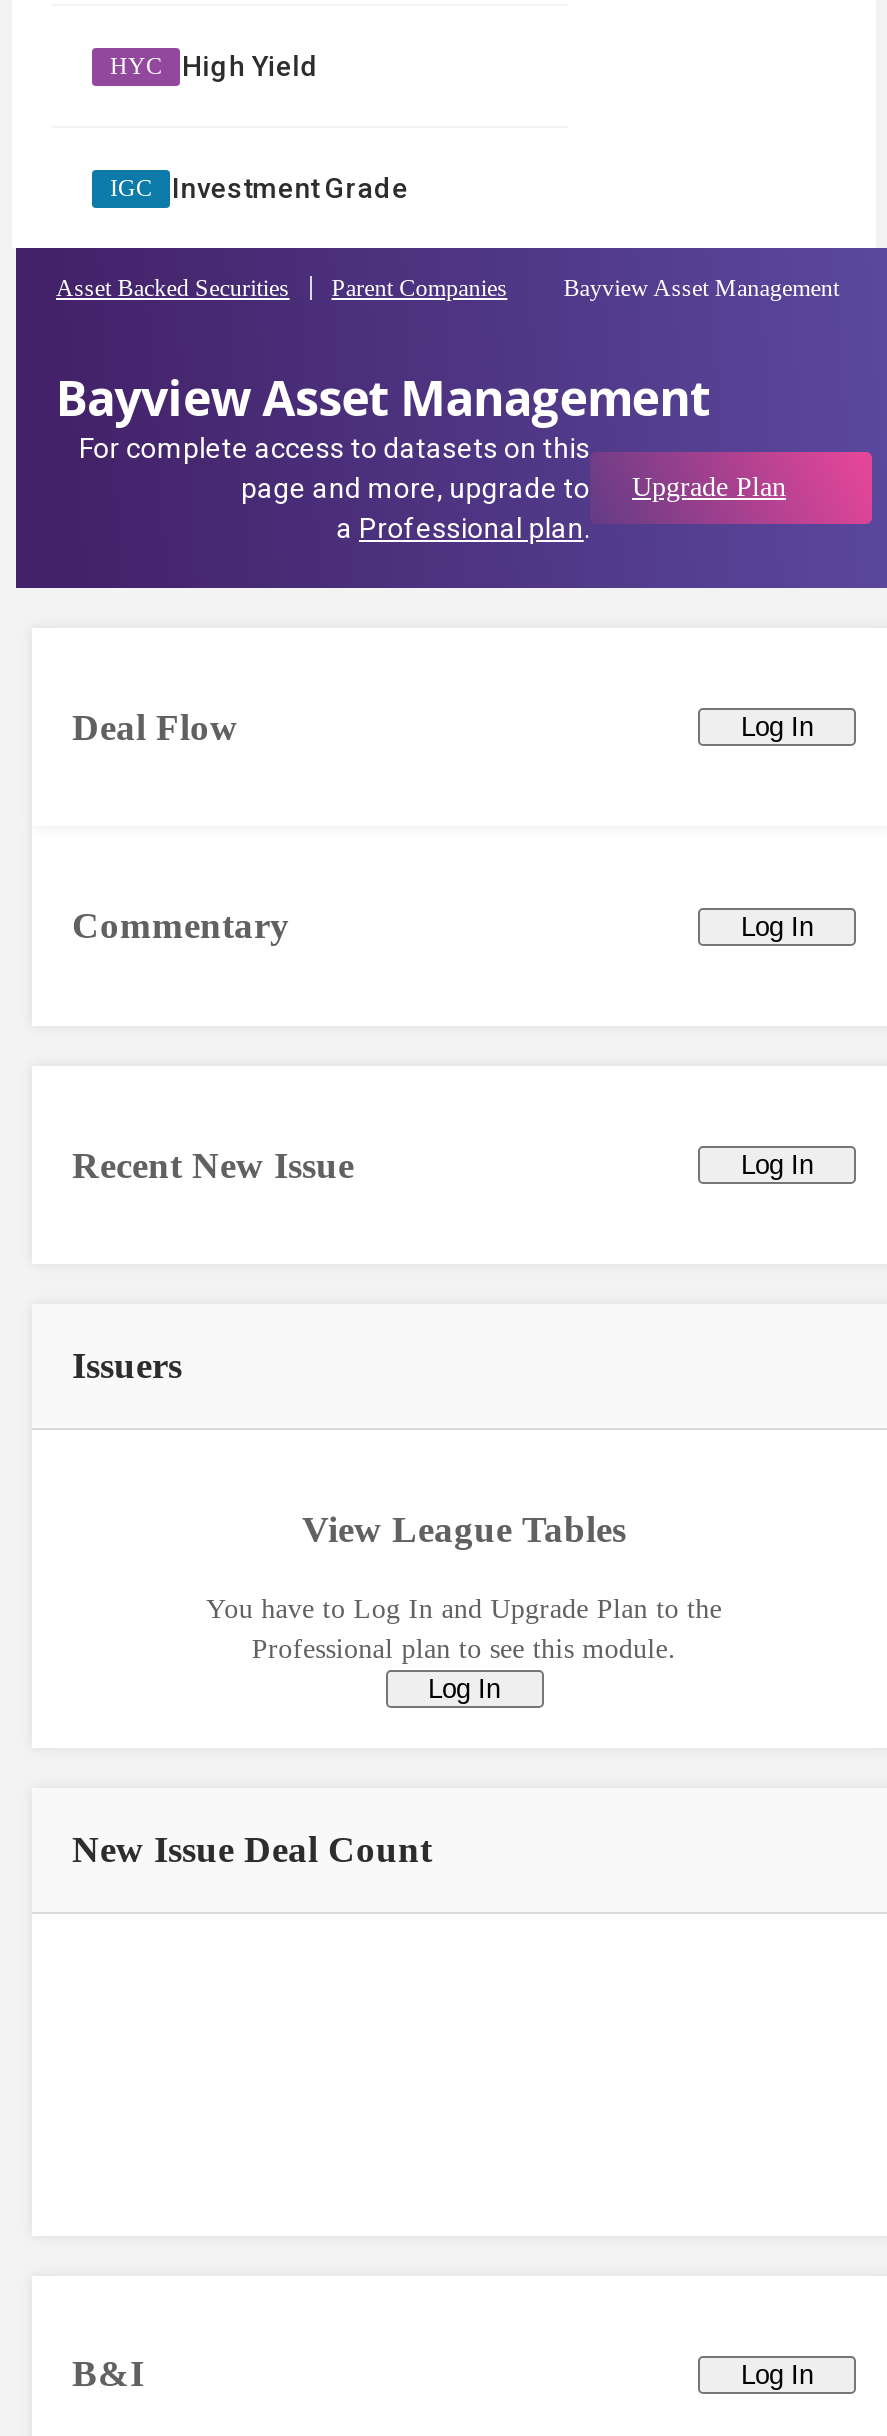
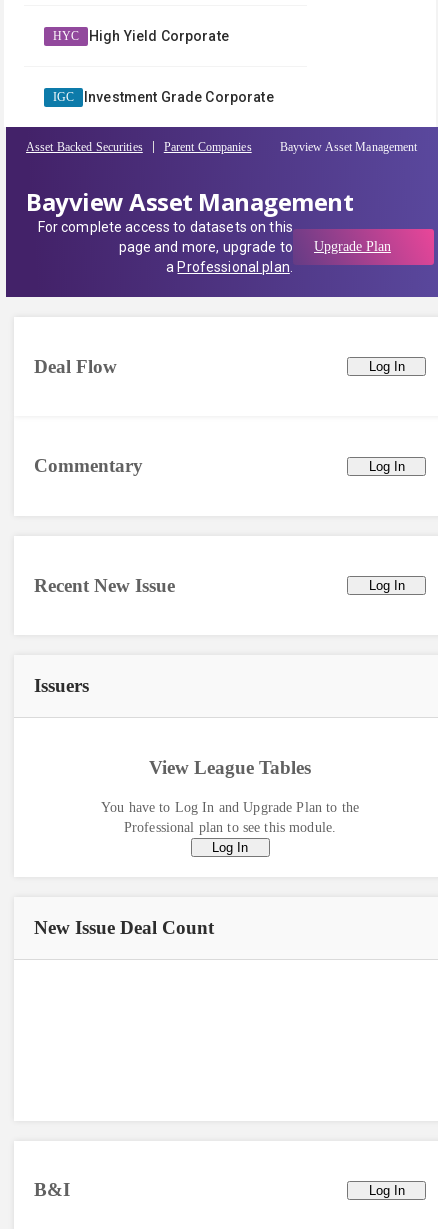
- High Yield
+ High Yield Corporate

- Investment Grade
+ Investment Grade Corporate
